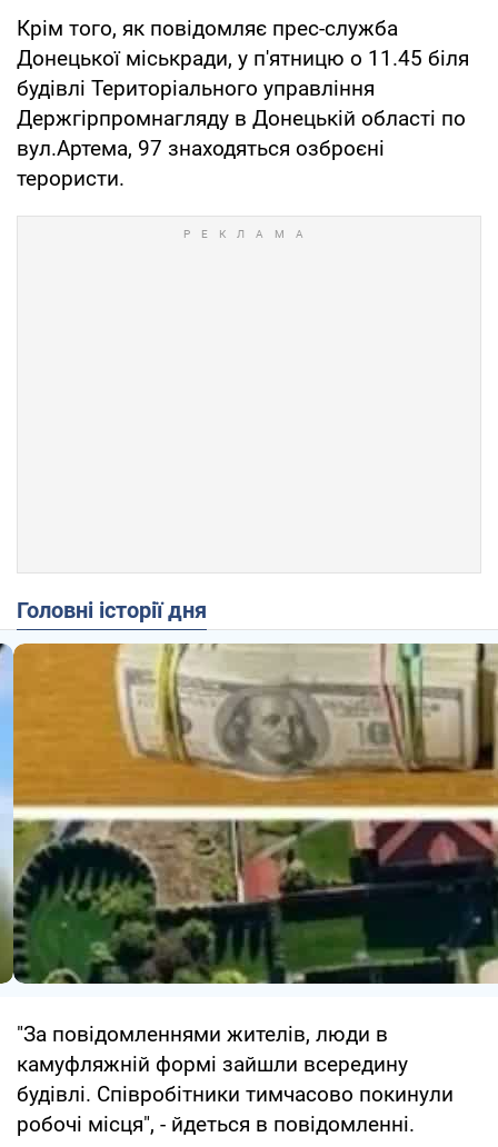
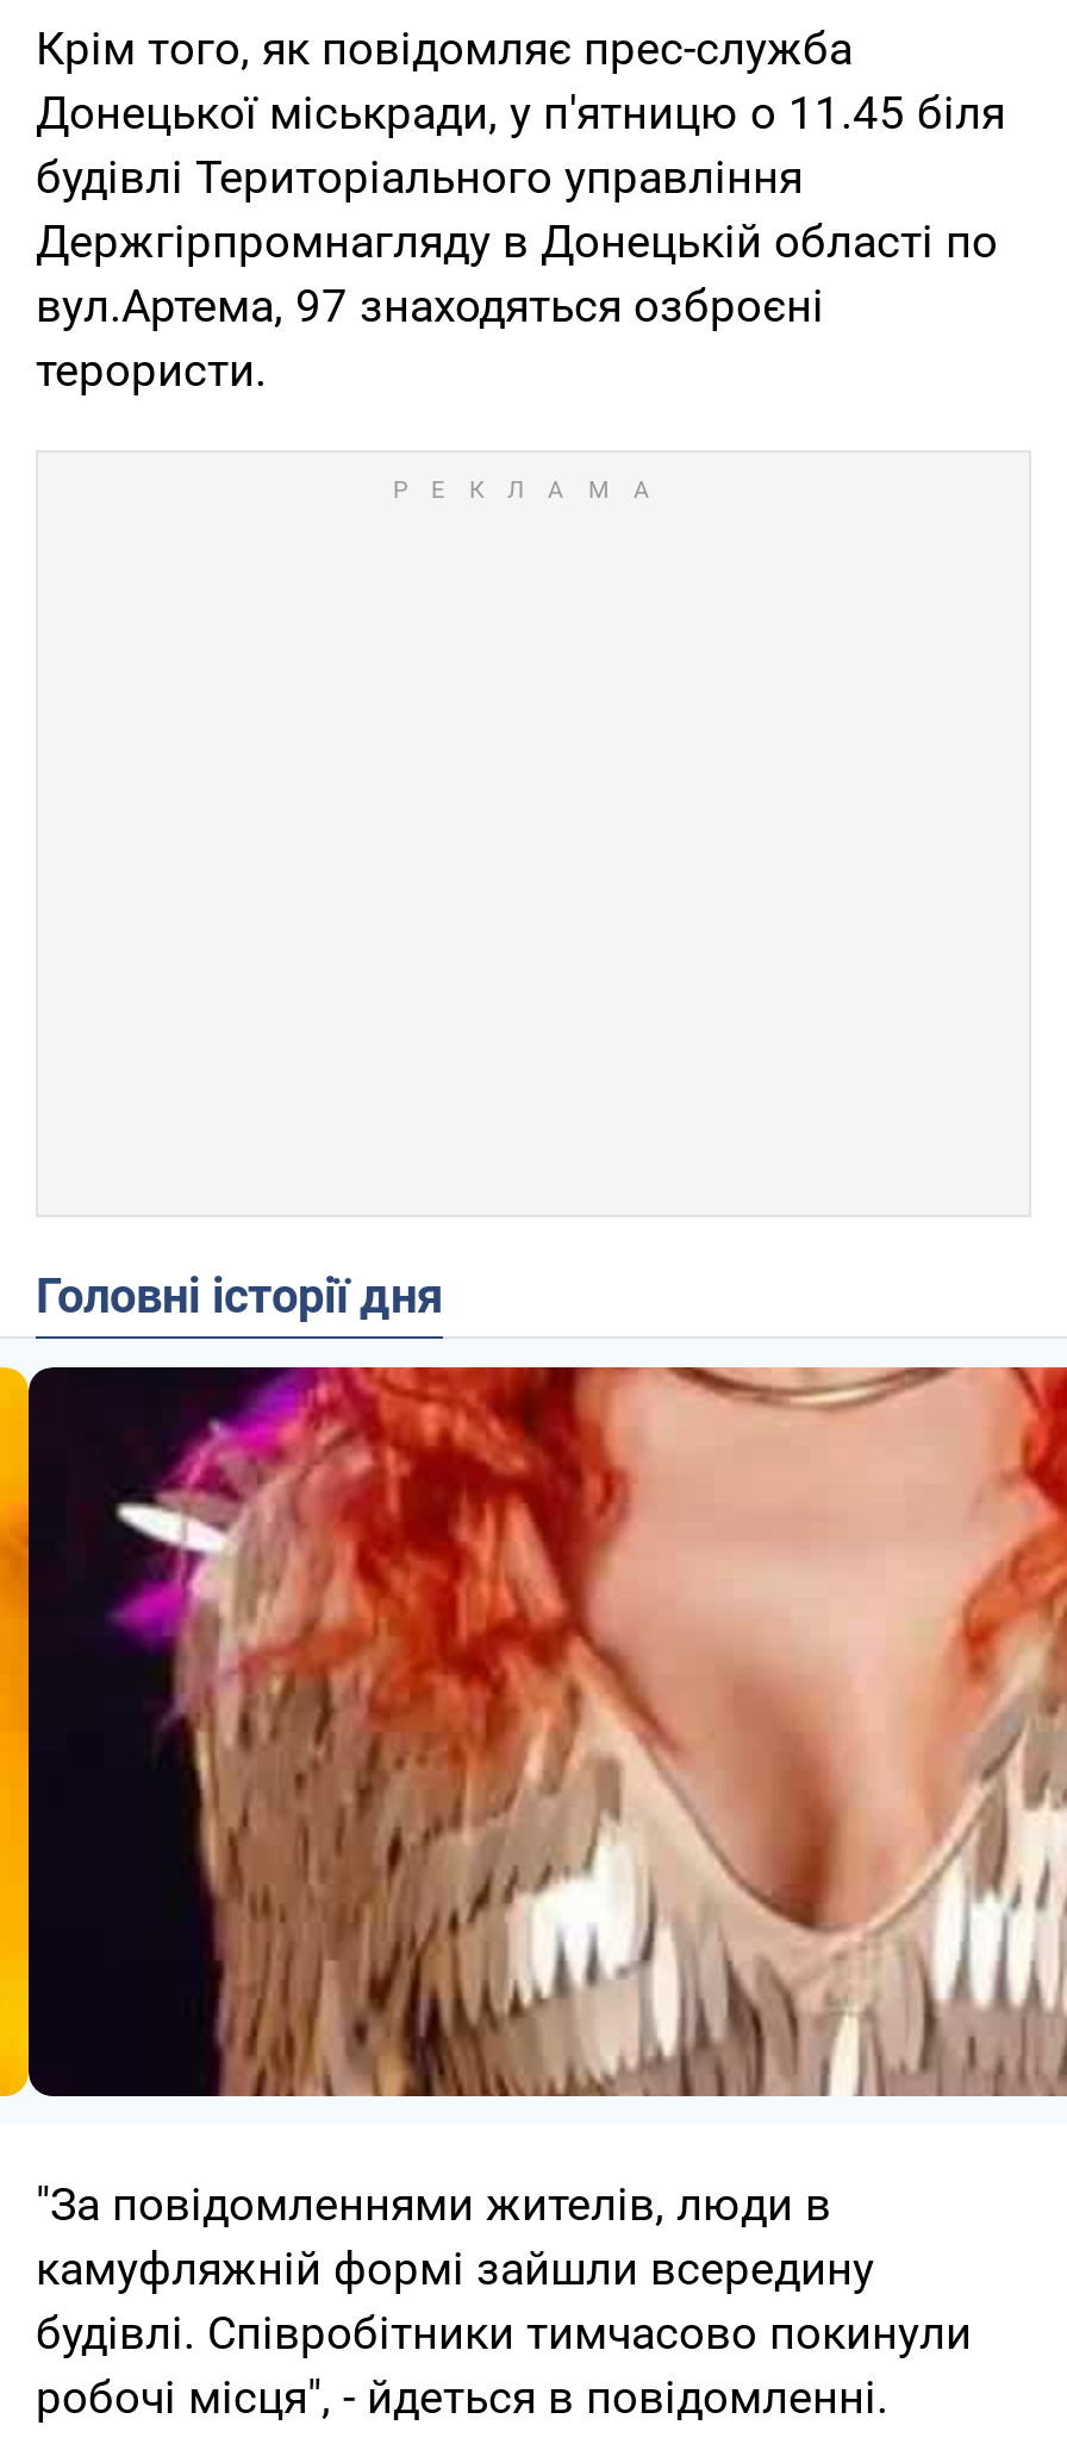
- [image]
+ [image]
